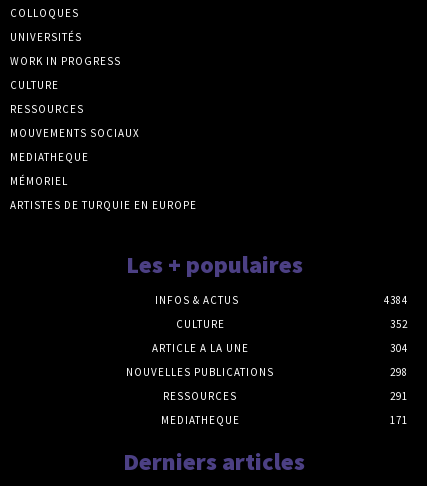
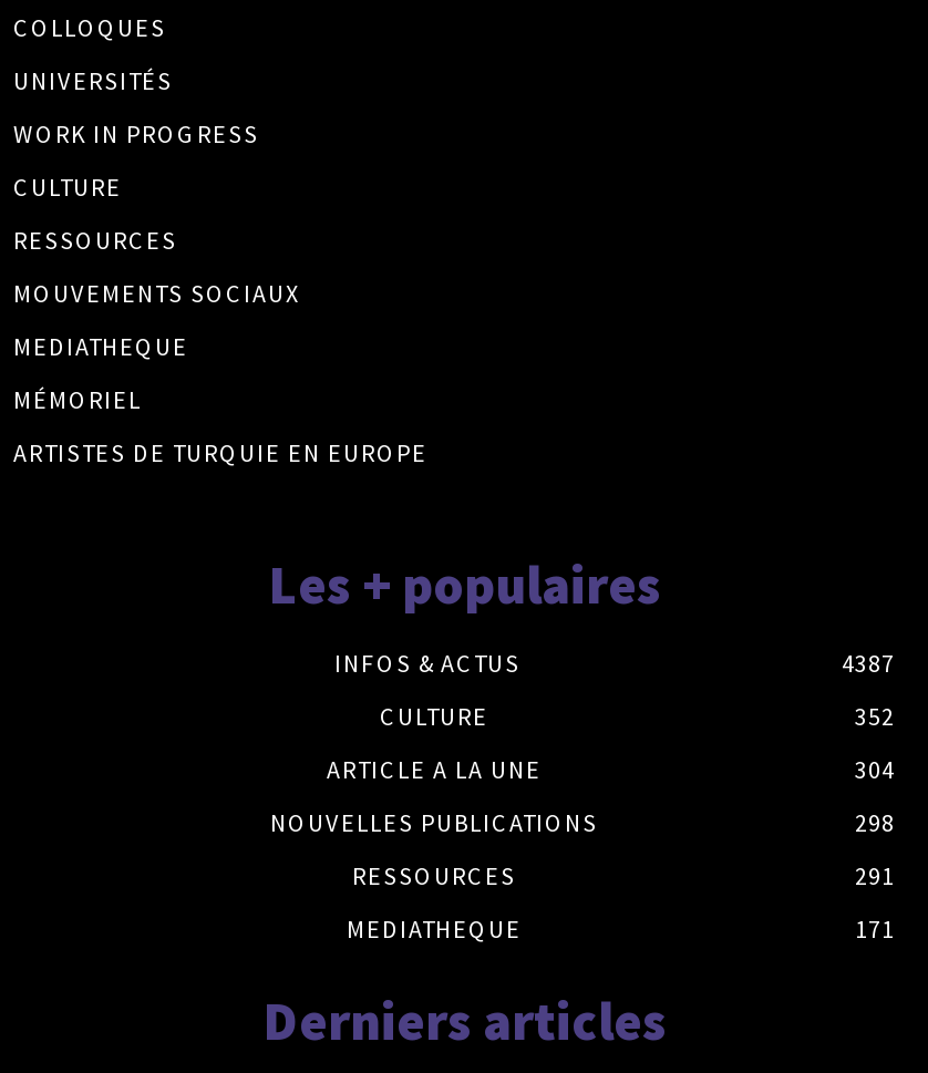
- 4384
+ 4387
